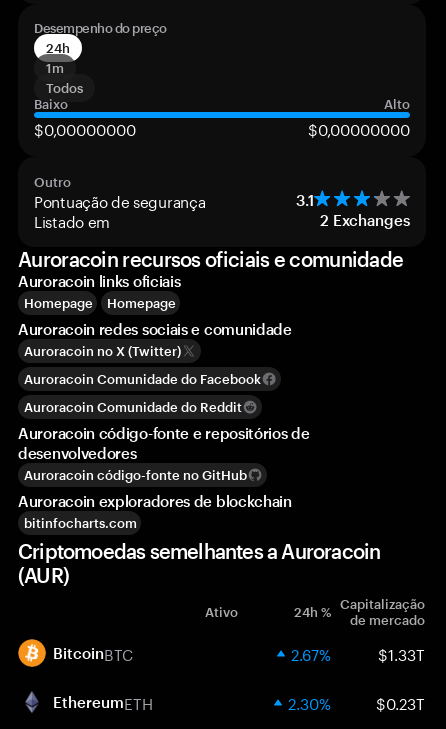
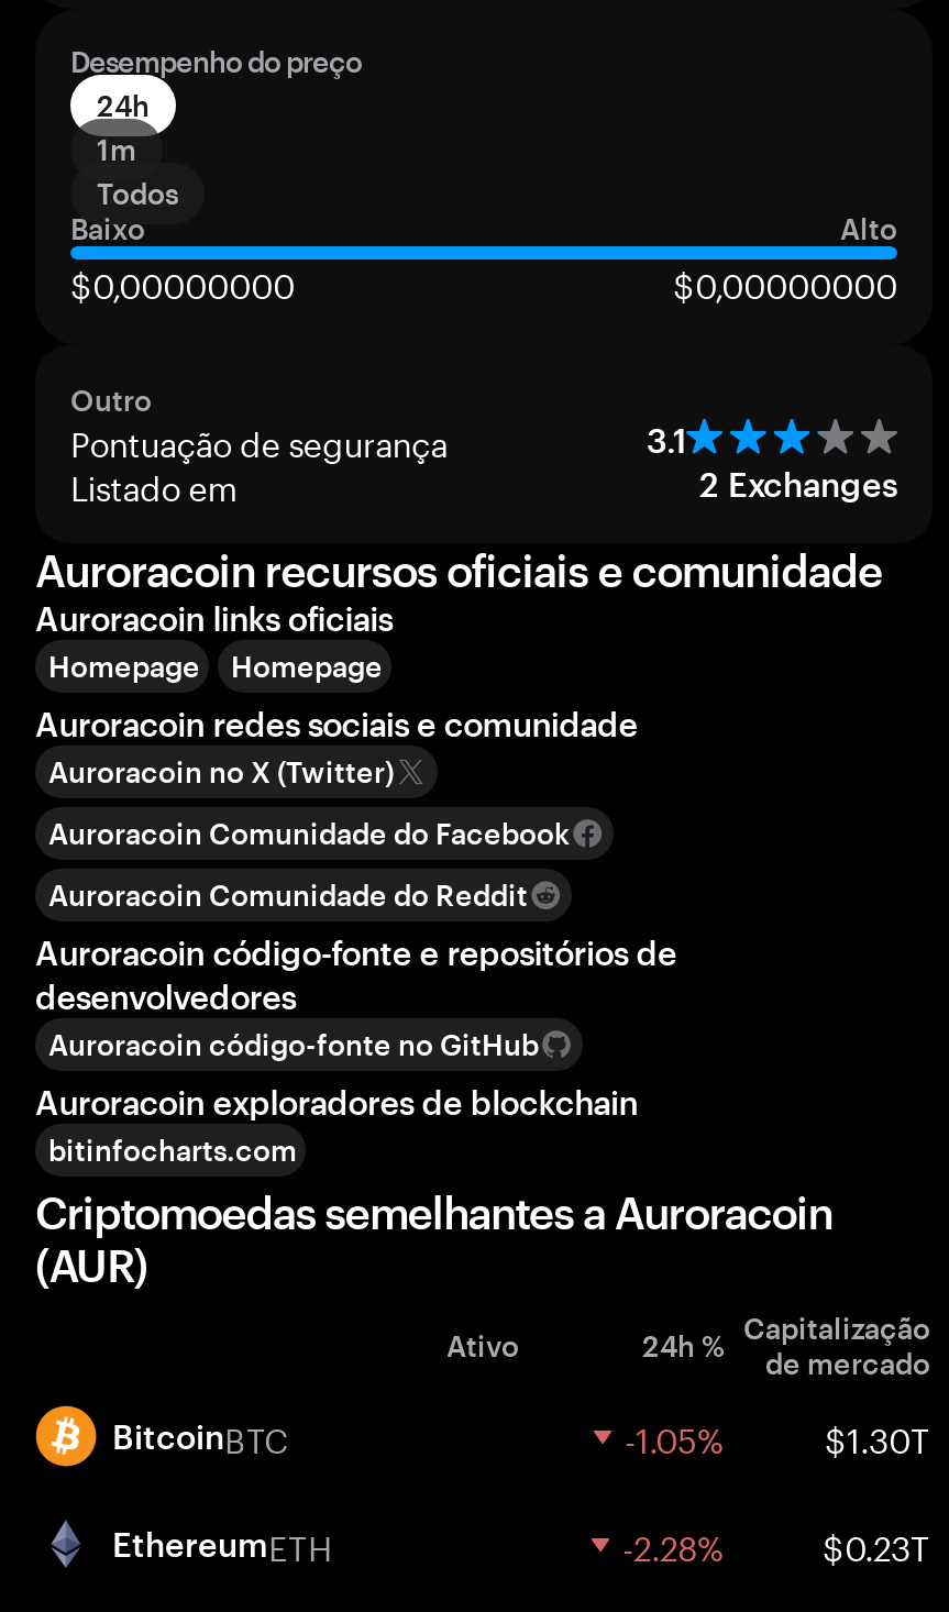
- 2.67%
- $1.33T
+ -1.05%
+ $1.30T

- 2.30% $0.23T
+ -2.28% $0.23T
